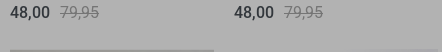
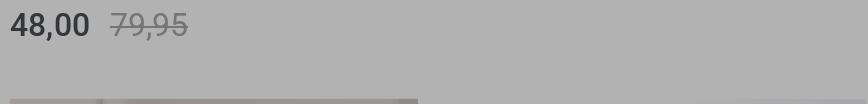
- 48,00 79,95
